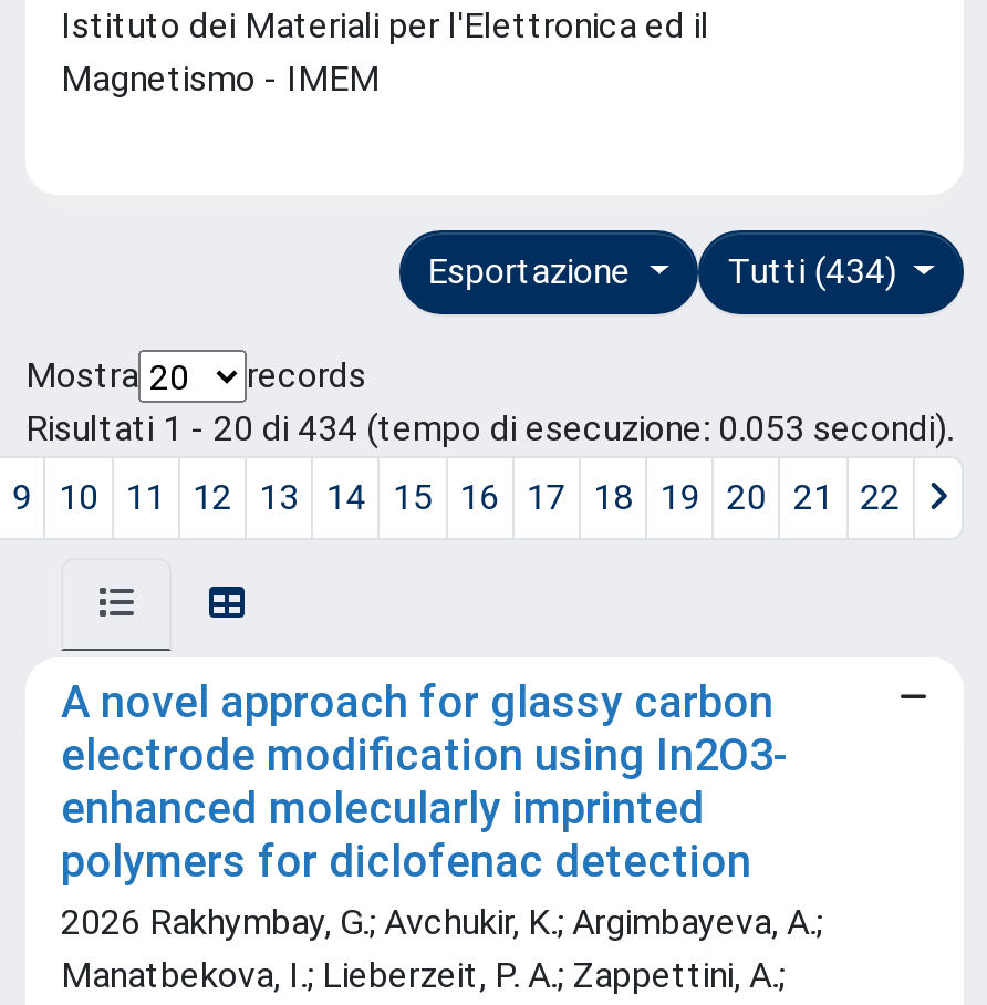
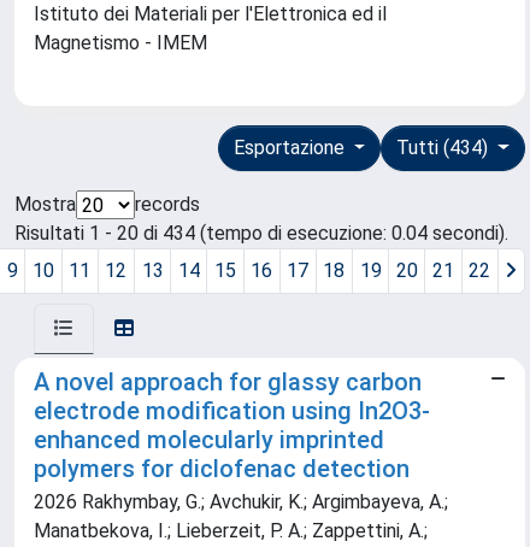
- Risultati 1 - 20 di 434 (tempo di esecuzione: 0.053 secondi).
+ Risultati 1 - 20 di 434 (tempo di esecuzione: 0.04 secondi).
